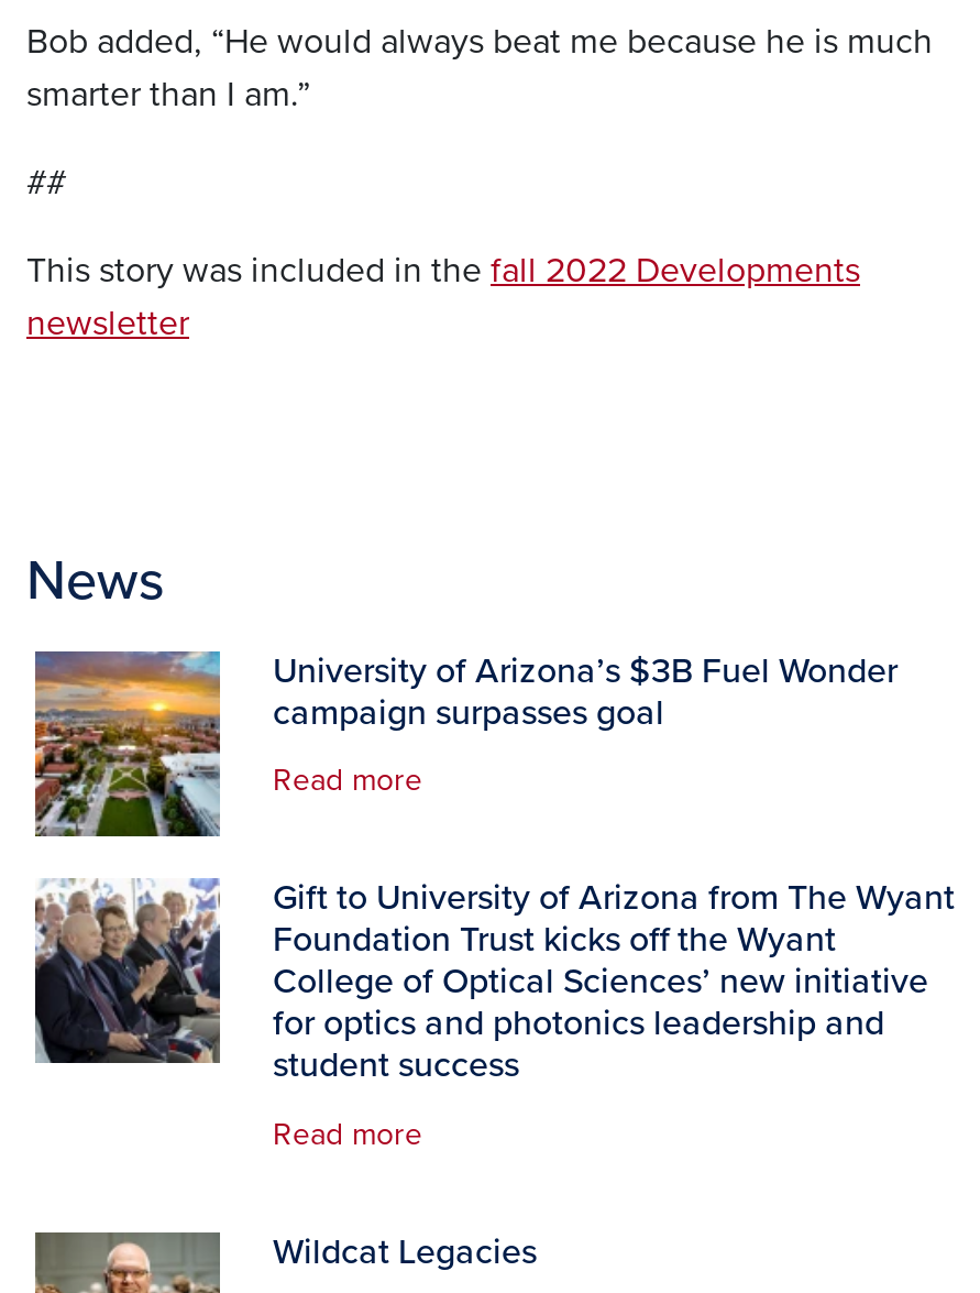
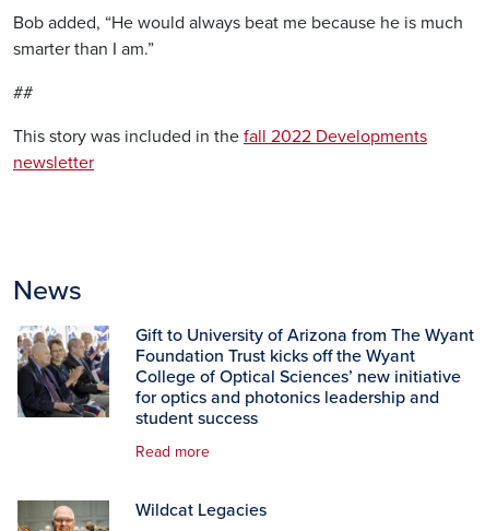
- [image]
- University of Arizona’s $3B Fuel Wonder
- campaign surpasses goal
- Read more
